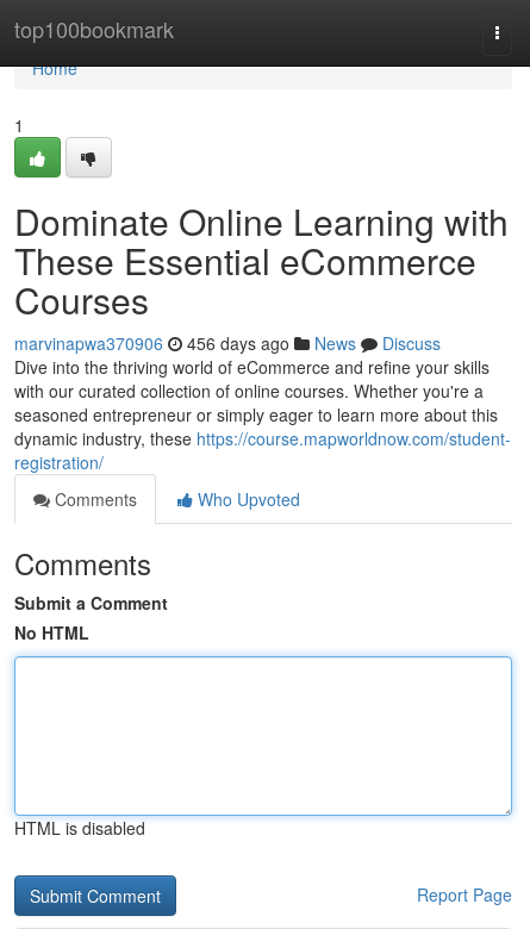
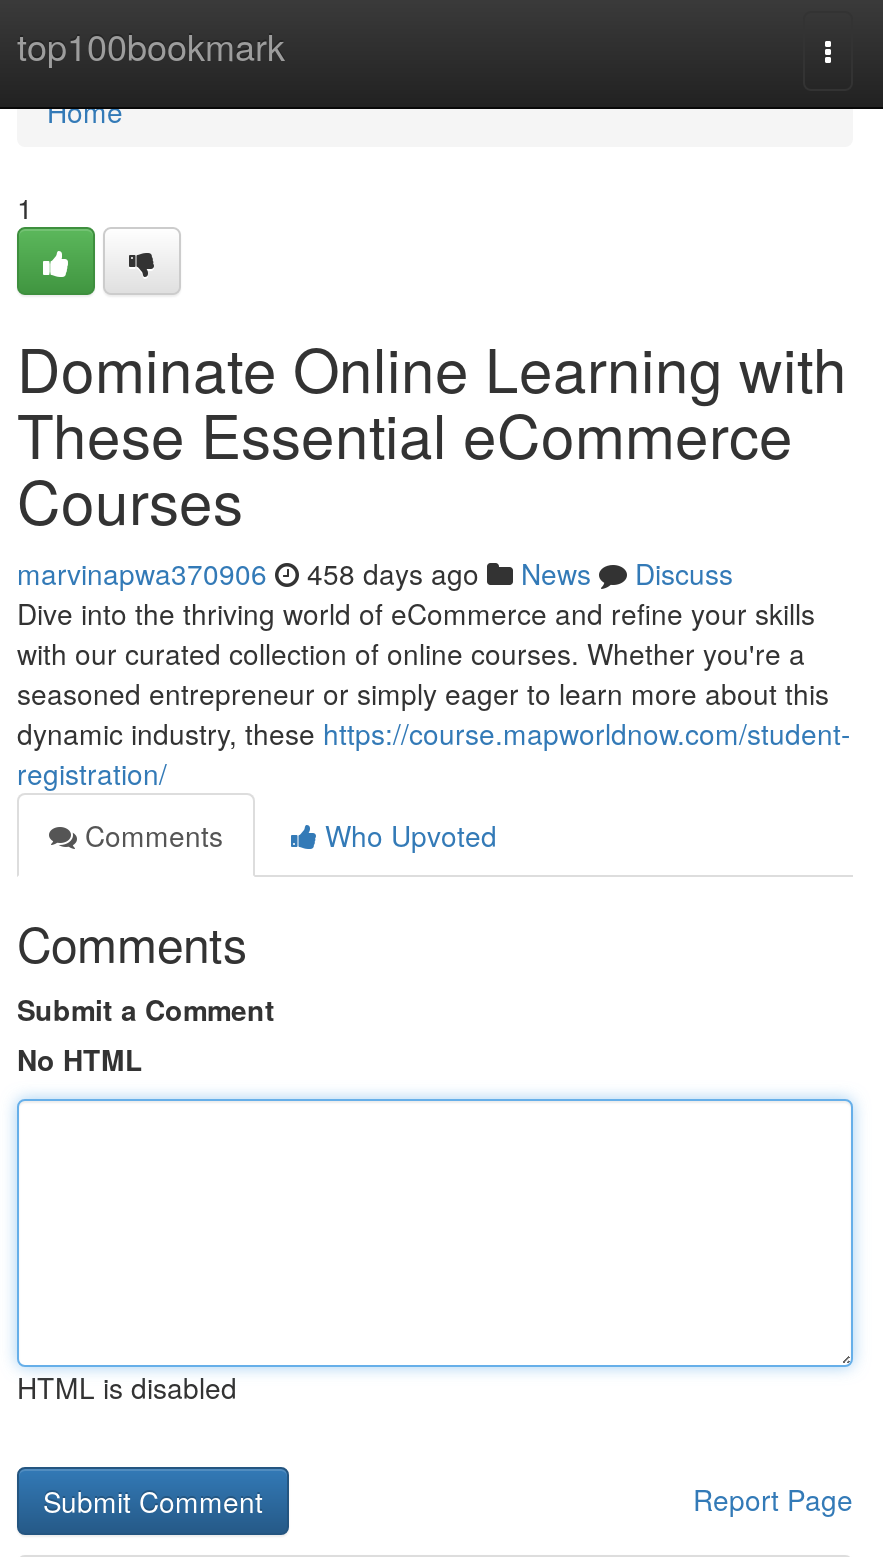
- marvinapwa370906 456 days ago News Discuss
+ marvinapwa370906 458 days ago News Discuss
